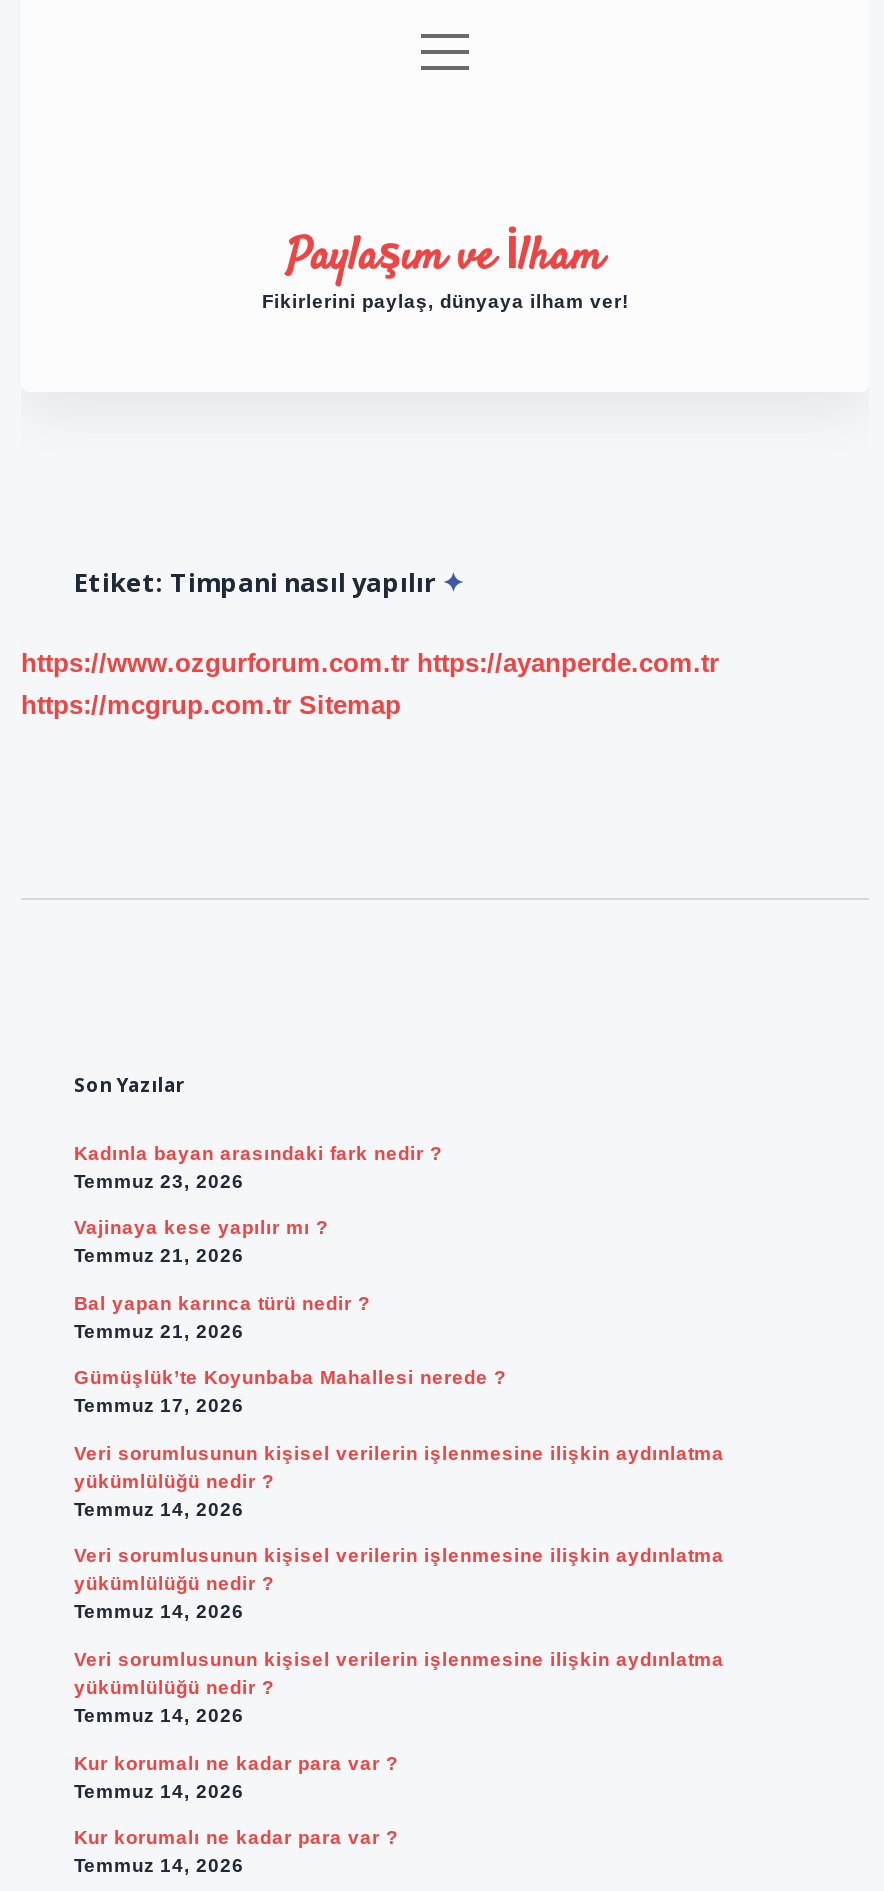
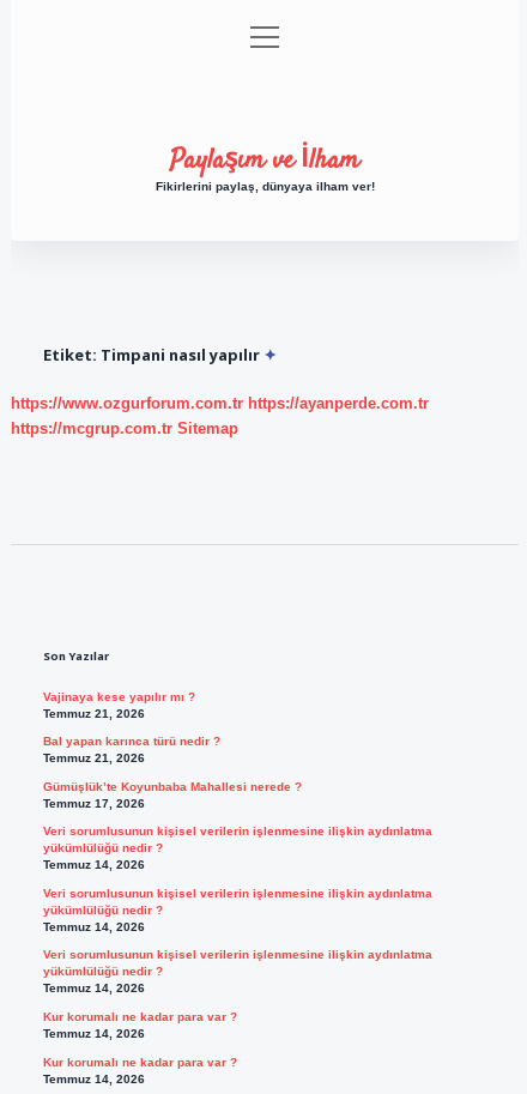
- Kadınla bayan arasındaki fark nedir ?
- Temmuz 23, 2026
